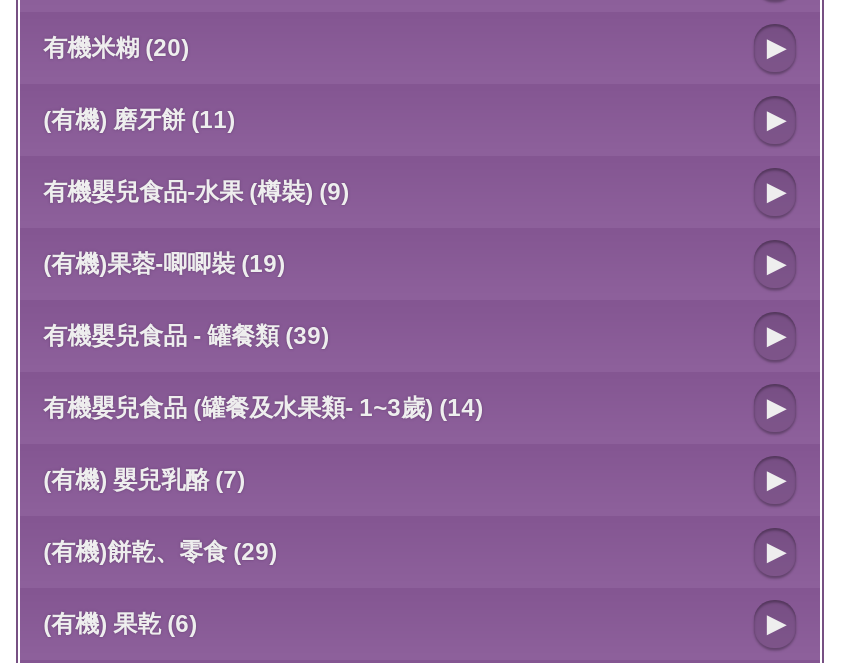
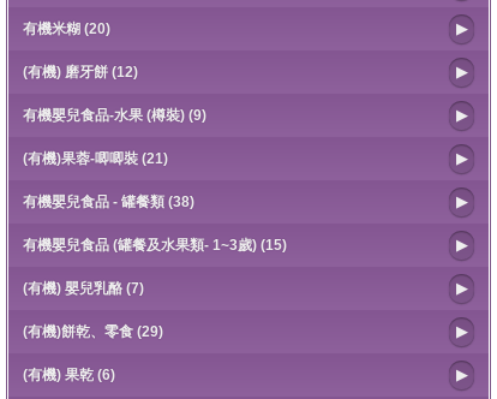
- (有機) 磨牙餅 (11)
+ (有機) 磨牙餅 (12)

- (有機)果蓉-唧唧裝 (19)
+ (有機)果蓉-唧唧裝 (21)

- 有機嬰兒食品 - 罐餐類 (39)
+ 有機嬰兒食品 - 罐餐類 (38)

- 有機嬰兒食品 (罐餐及水果類- 1~3歲) (14)
+ 有機嬰兒食品 (罐餐及水果類- 1~3歲) (15)
